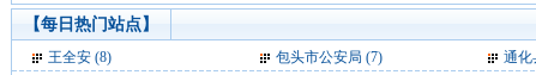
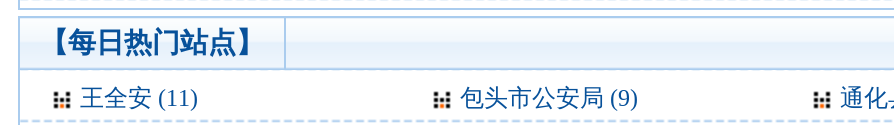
- 王全安(8)
+ 王全安(11)

- 包头市公安局(7)
+ 包头市公安局(9)
